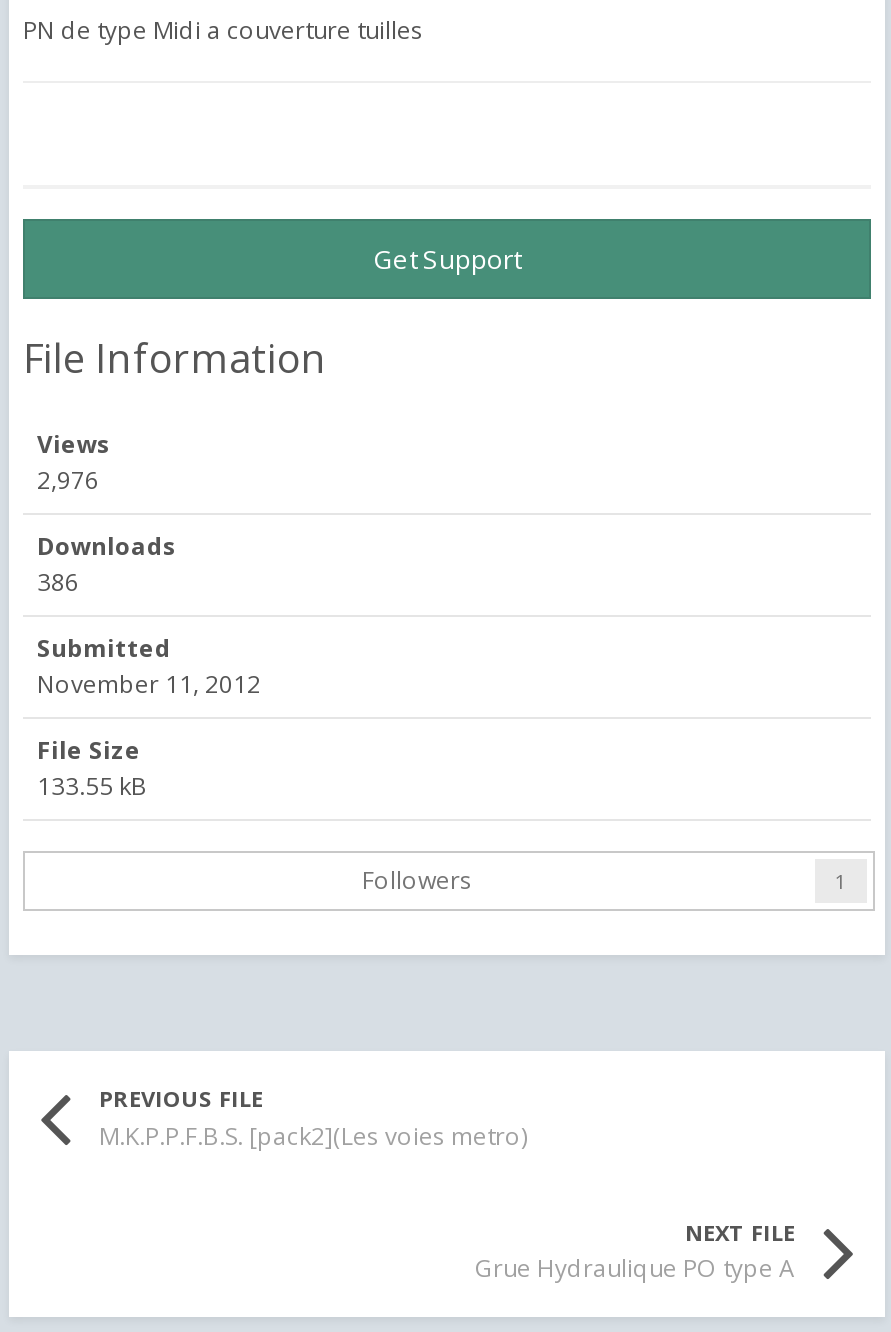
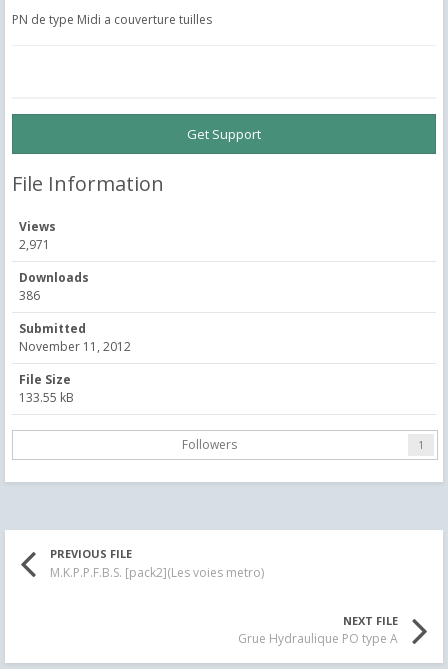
- 2,976
+ 2,971
